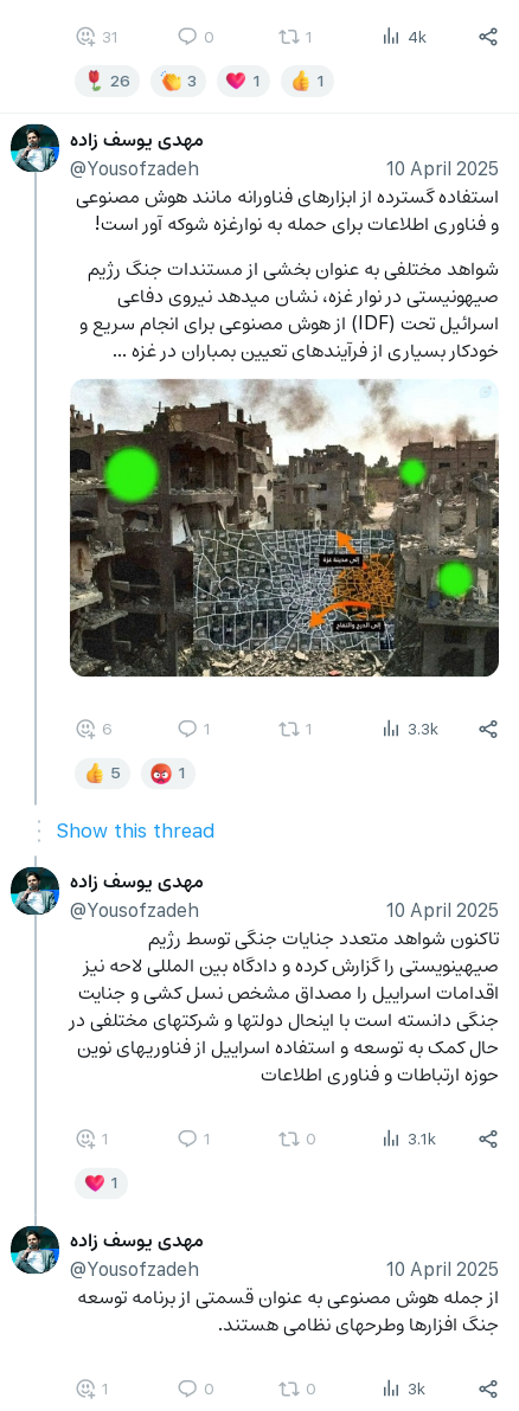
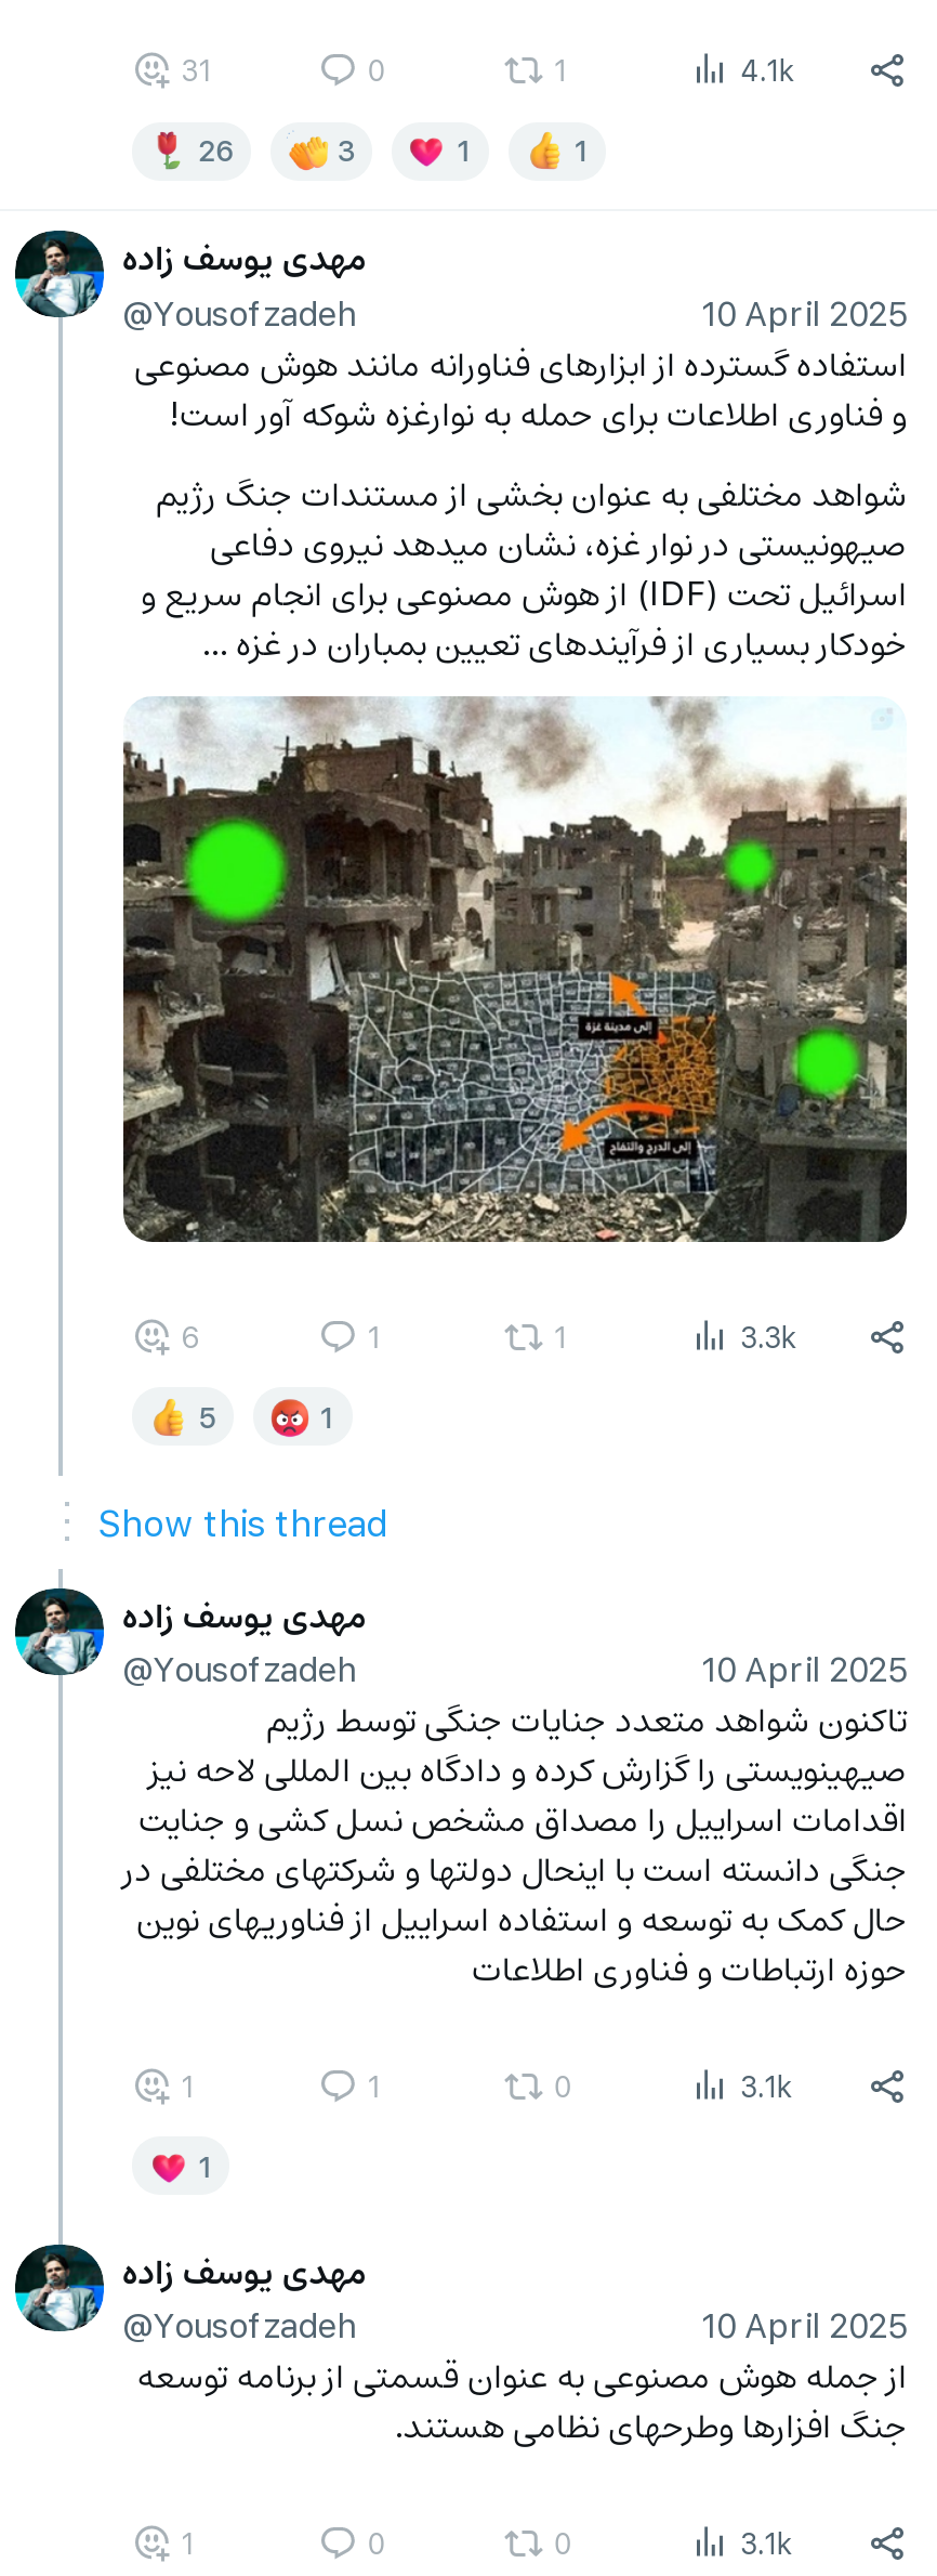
- 4k
+ 4.1k

- 3k
+ 3.1k
